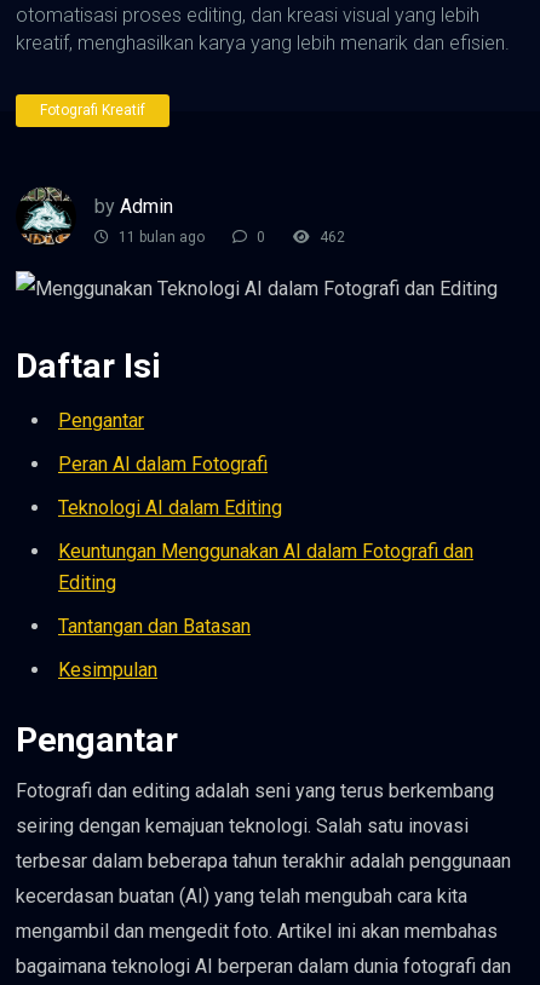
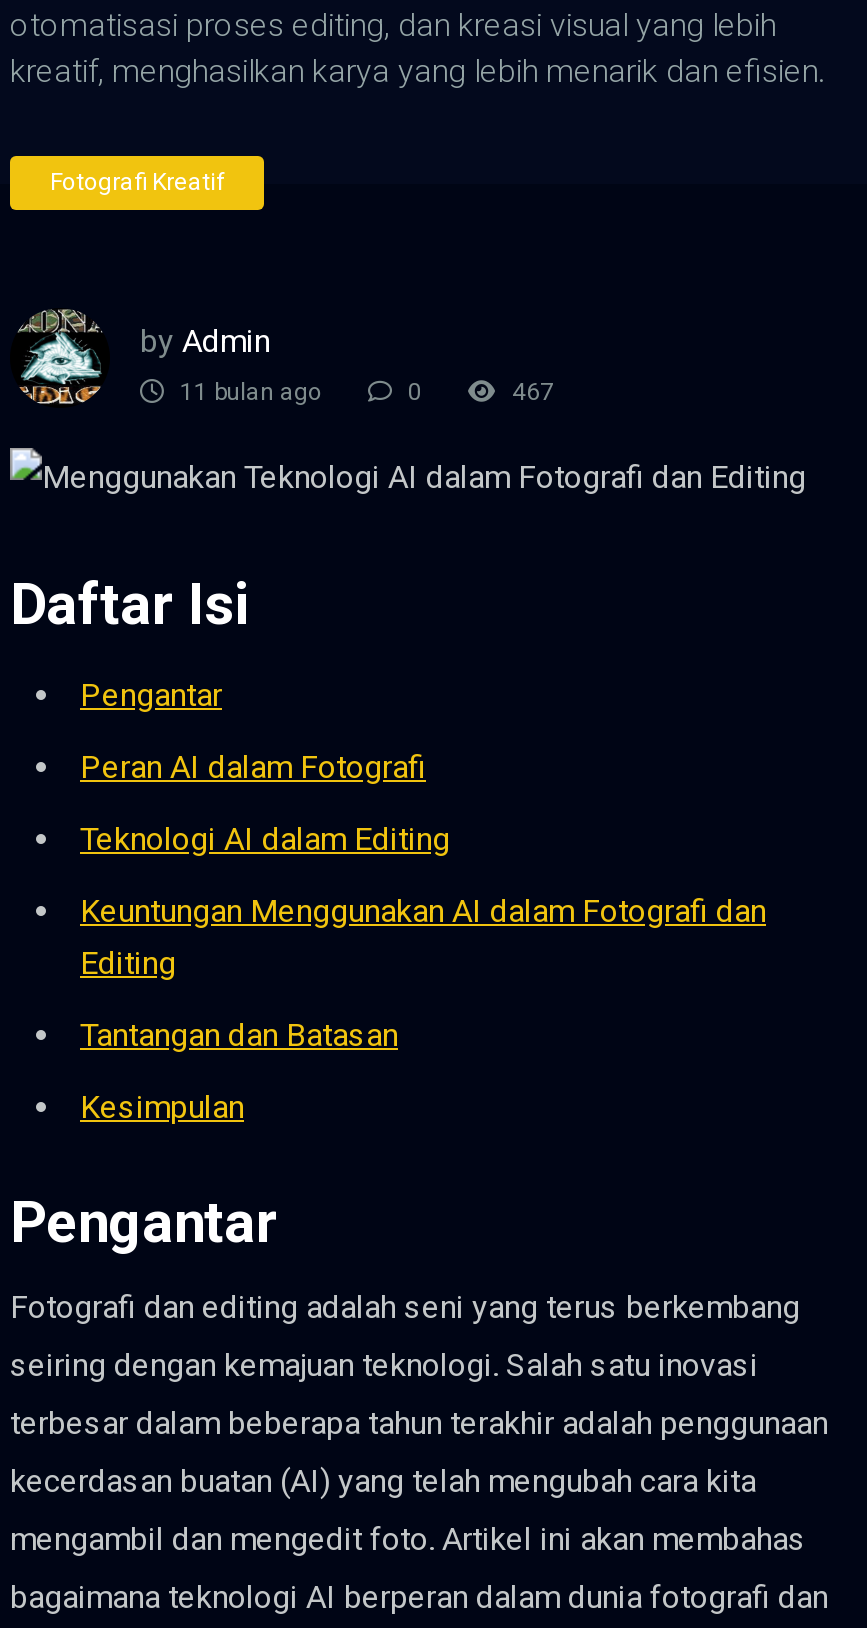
- 462
+ 467
